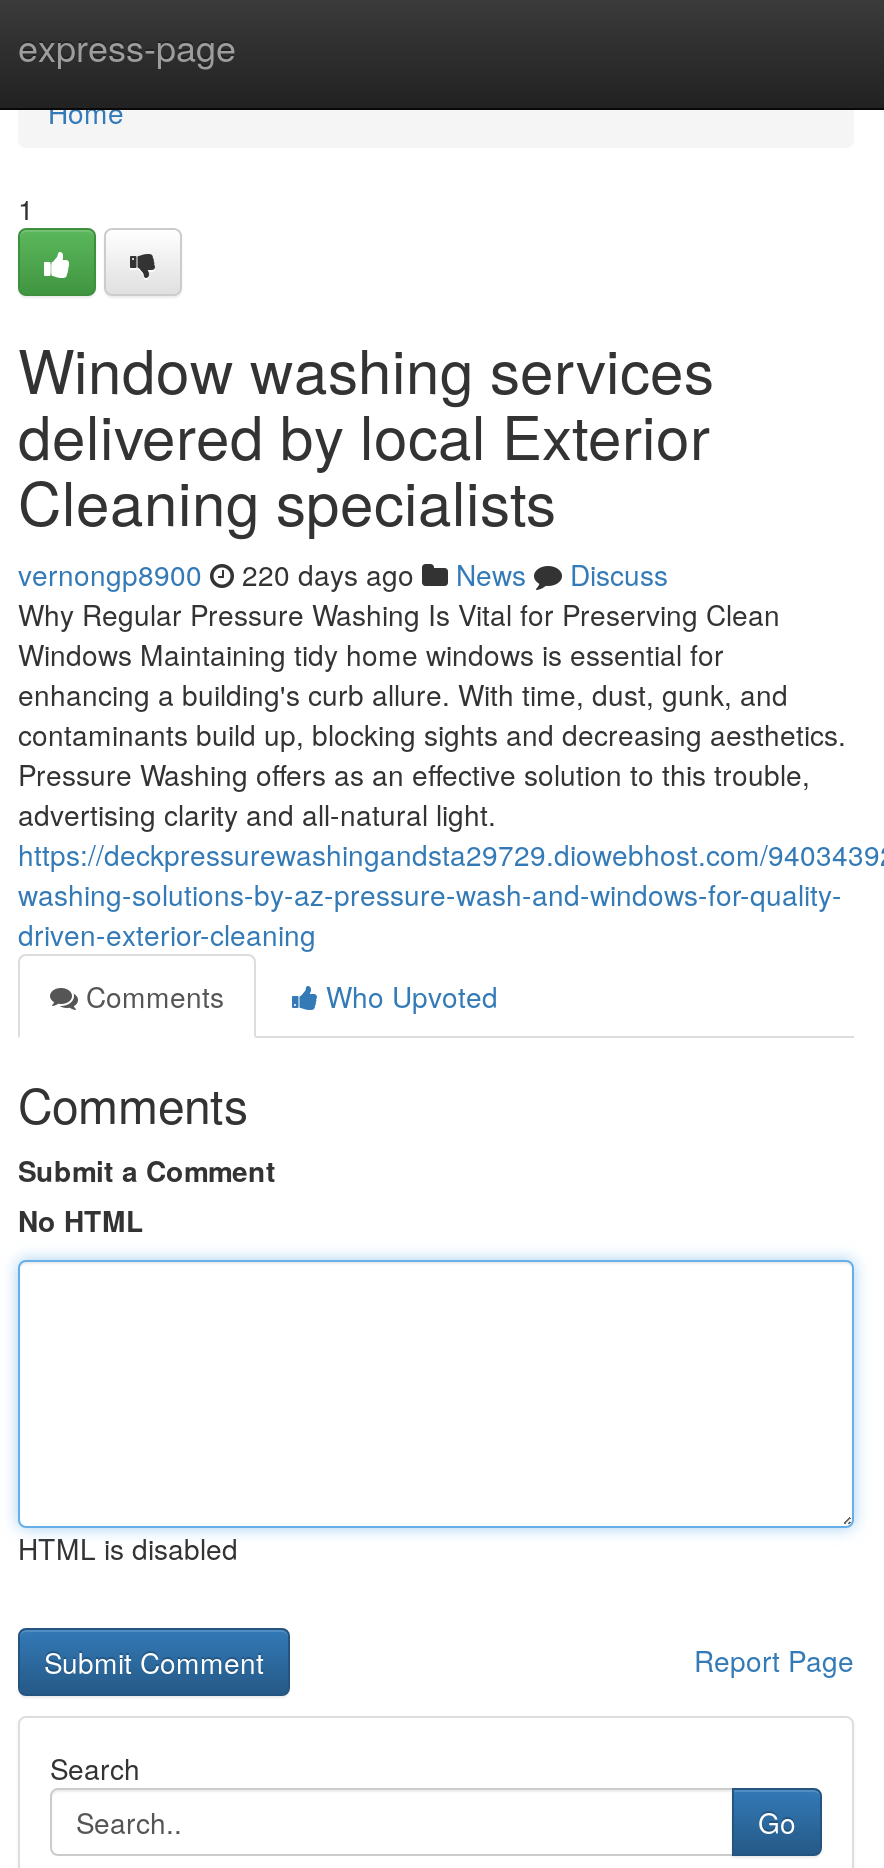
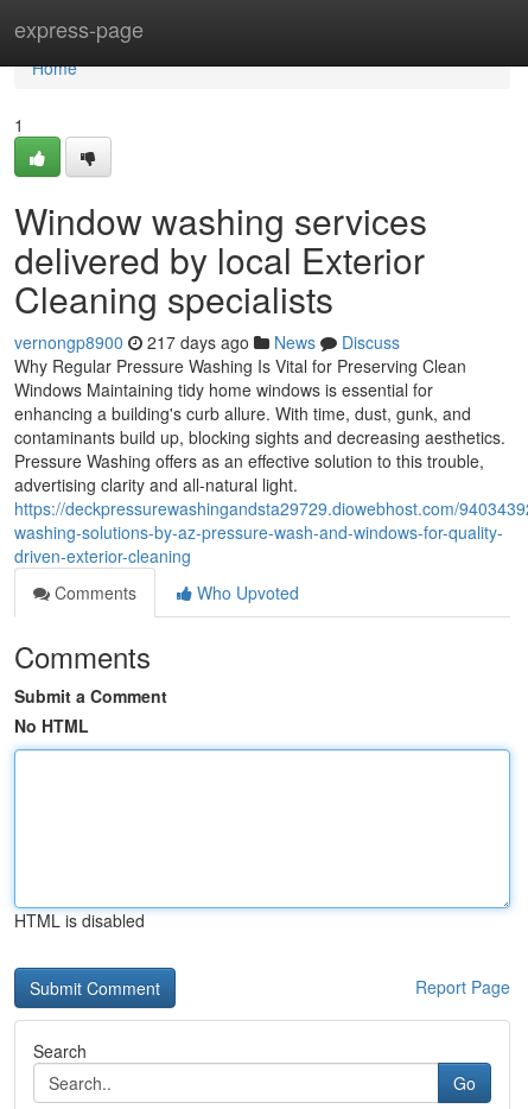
- vernongp8900 220 days ago News Discuss
+ vernongp8900 217 days ago News Discuss
